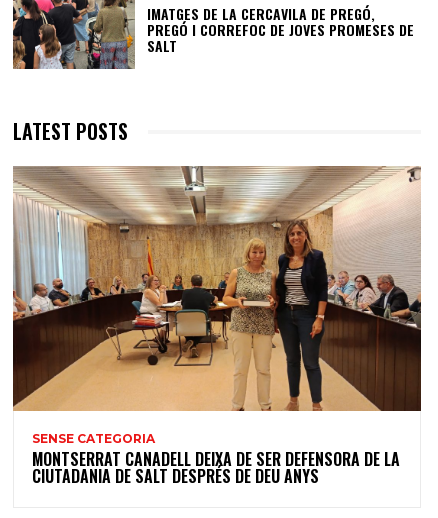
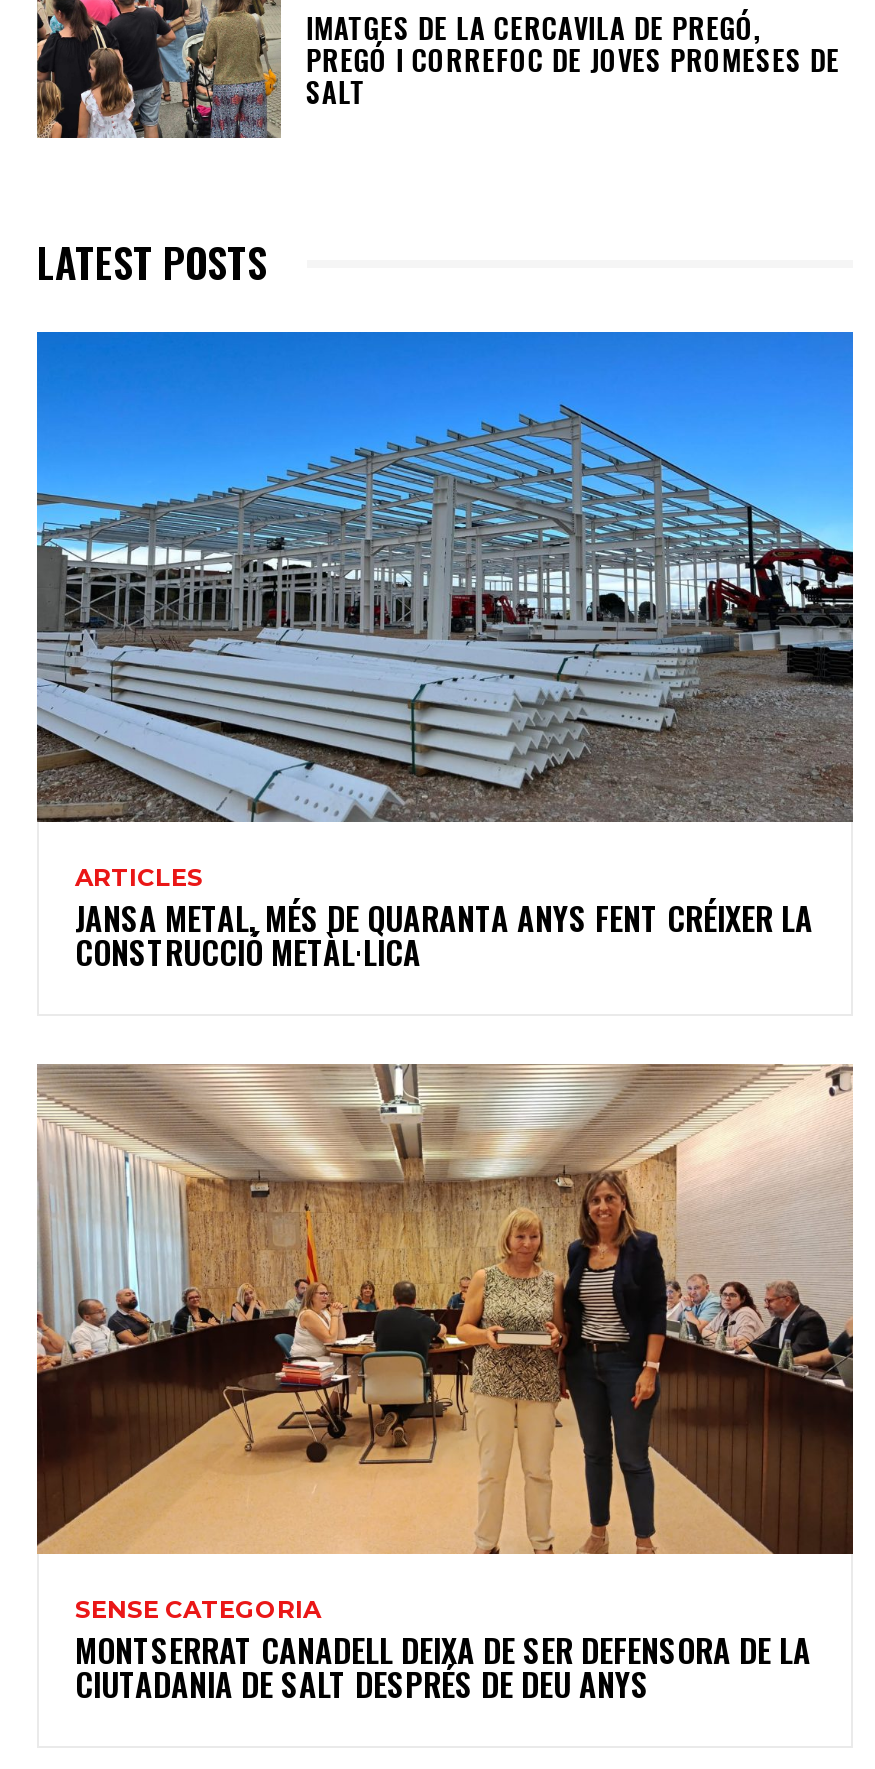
+ [image]
+ ARTICLES
+ JANSA METAL, MÉS DE QUARANTA ANYS FENT CRÉIXER LA
+ CONSTRUCCIÓ METÀL·LICA
